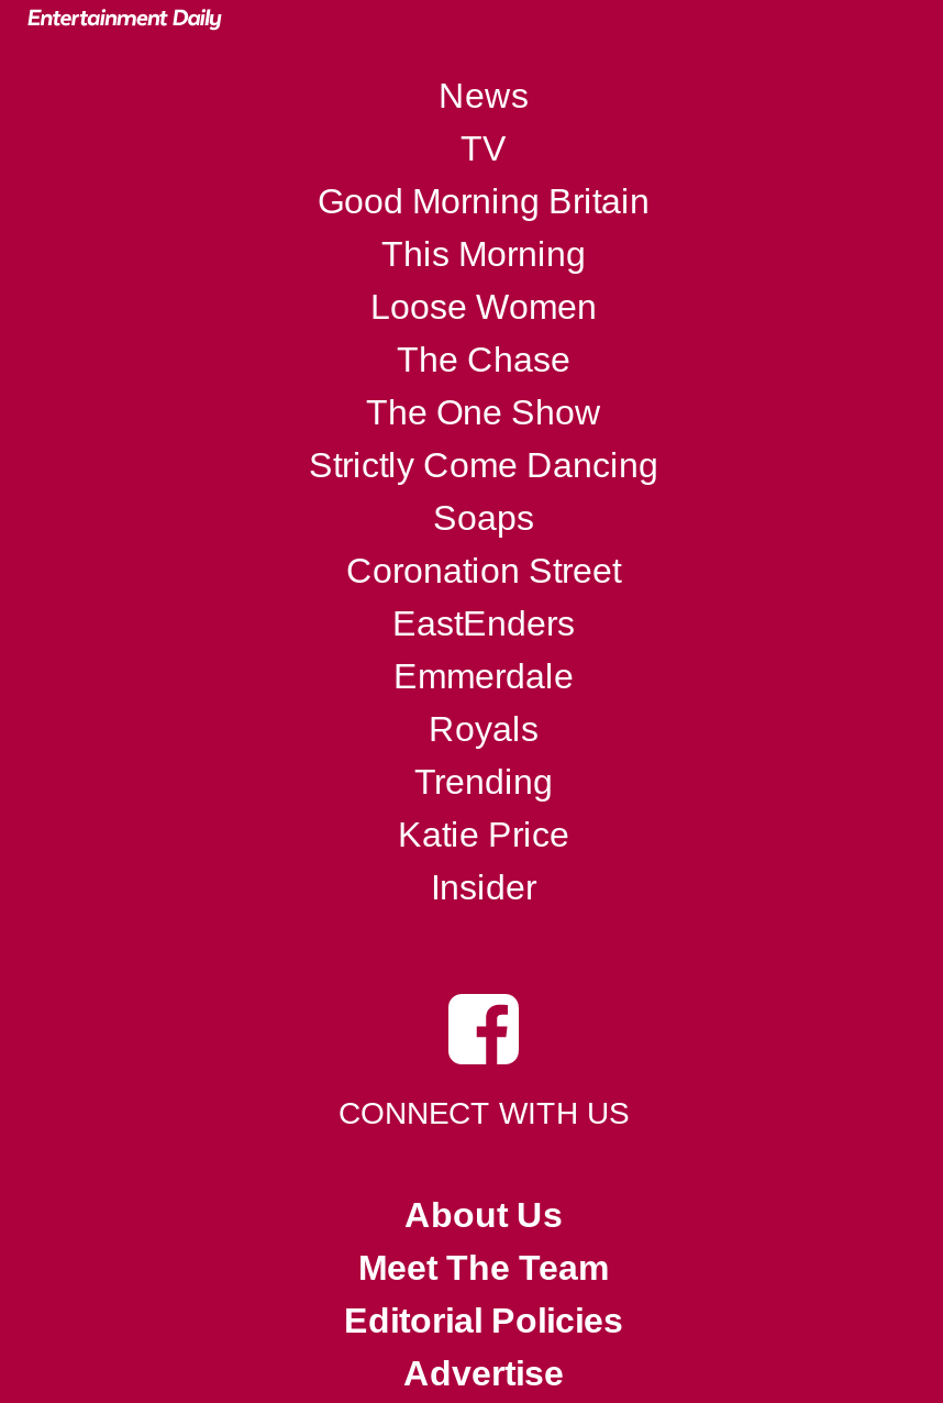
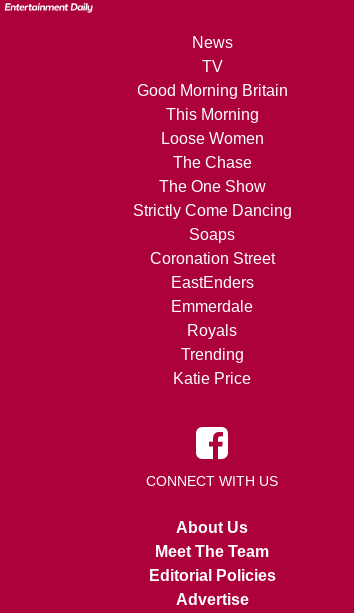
- Insider
